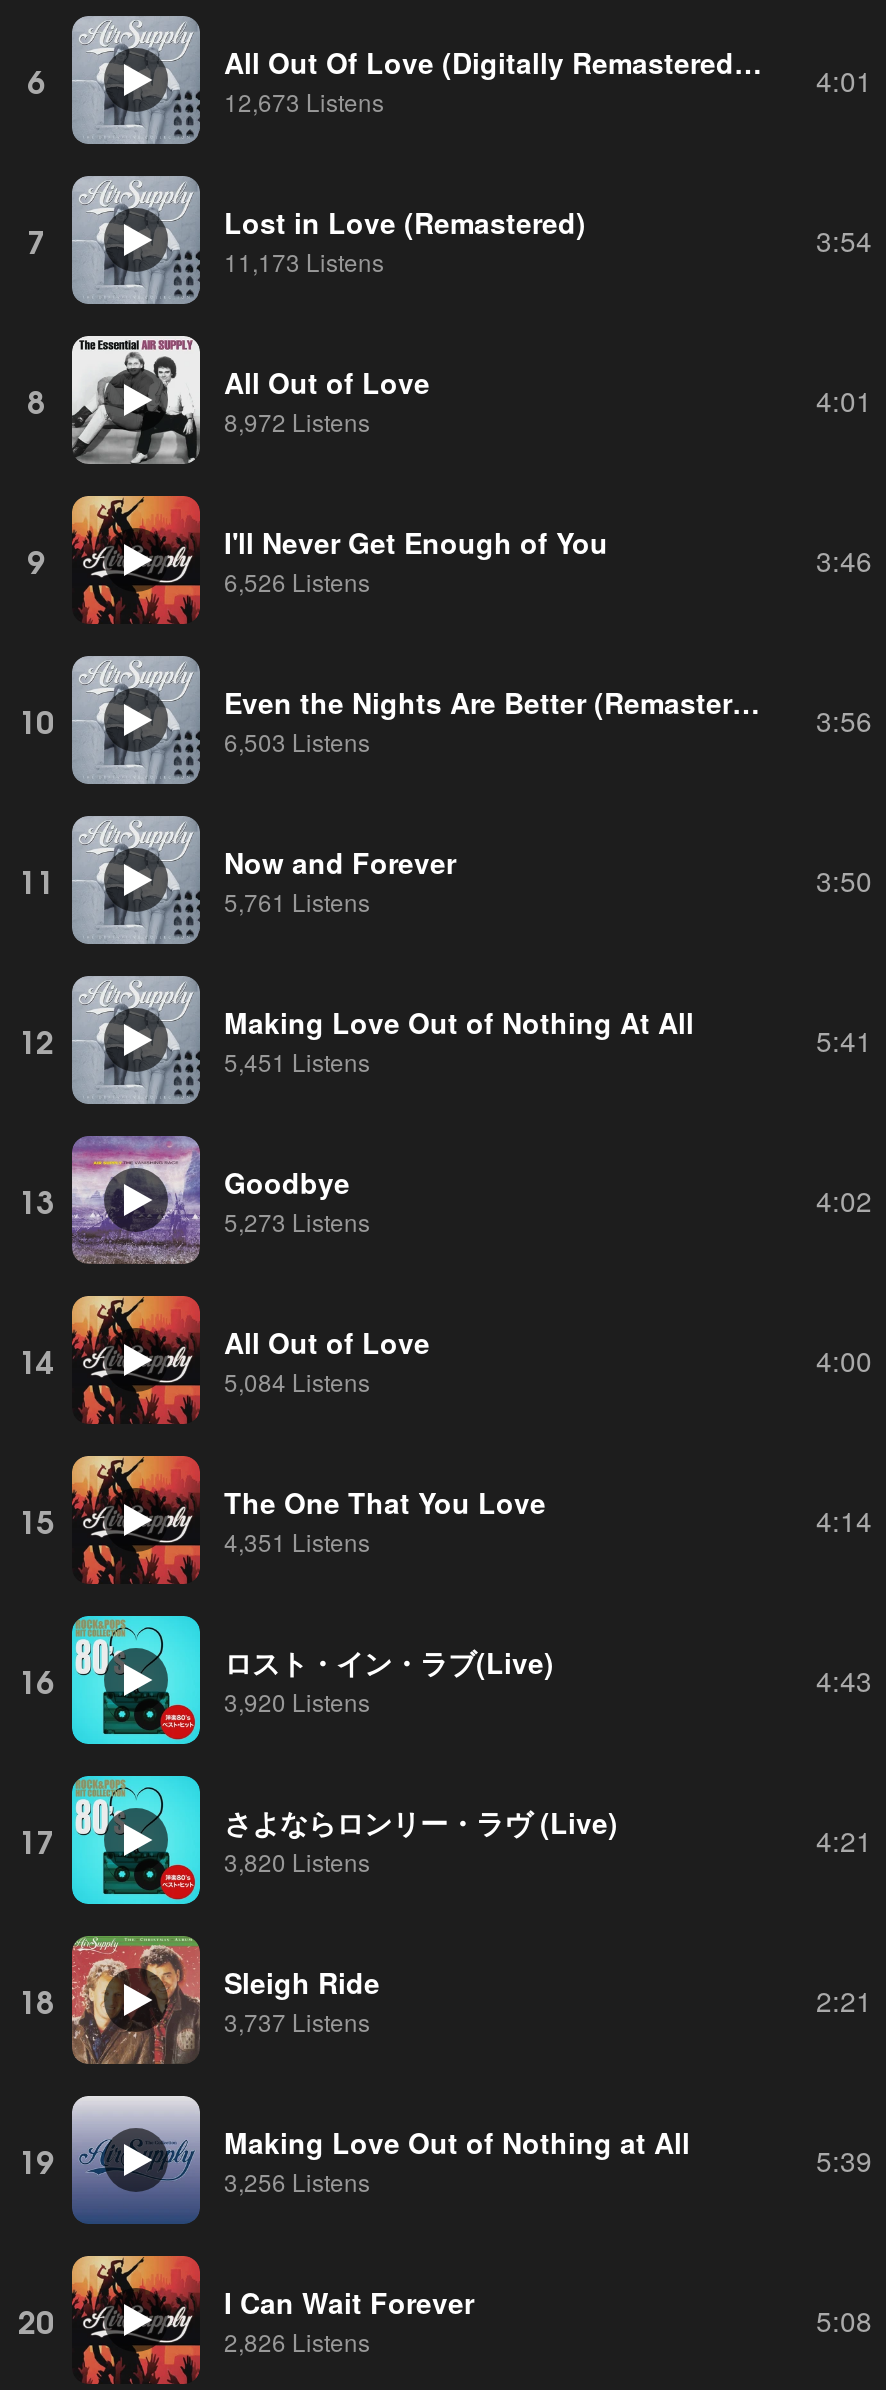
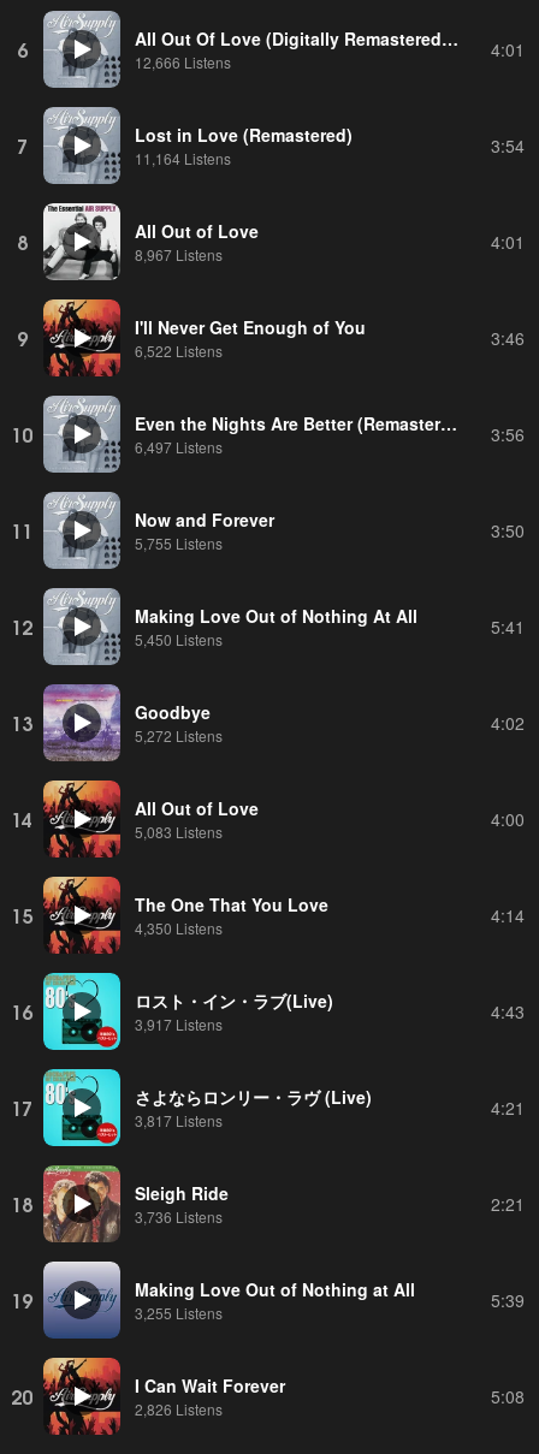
- 12,673 Listens
+ 12,666 Listens

- 11,173 Listens
+ 11,164 Listens

- 8,972 Listens
+ 8,967 Listens

- 6,526 Listens
+ 6,522 Listens

- 6,503 Listens
+ 6,497 Listens

- 5,761 Listens
+ 5,755 Listens

- 5,451 Listens
+ 5,450 Listens

- 5,273 Listens
+ 5,272 Listens

- 5,084 Listens
+ 5,083 Listens

- 4,351 Listens
+ 4,350 Listens

- 3,920 Listens
+ 3,917 Listens

- 3,820 Listens
+ 3,817 Listens

- 3,737 Listens
+ 3,736 Listens

- 3,256 Listens
+ 3,255 Listens
